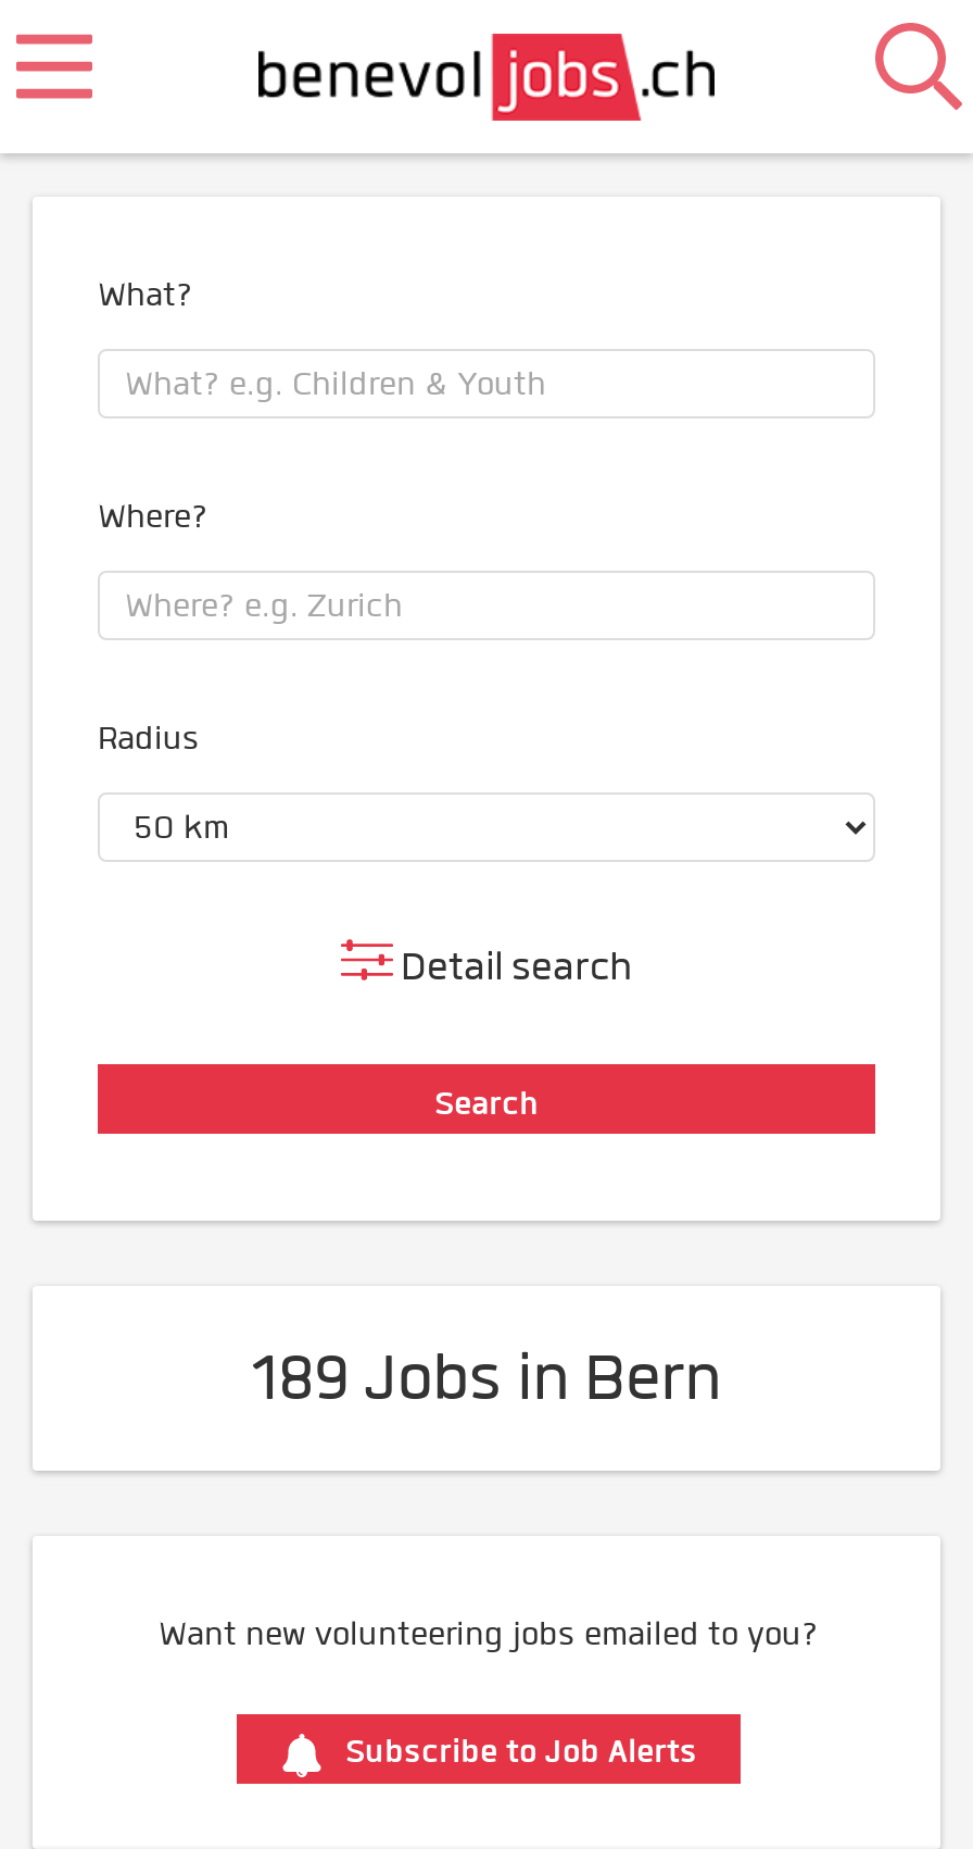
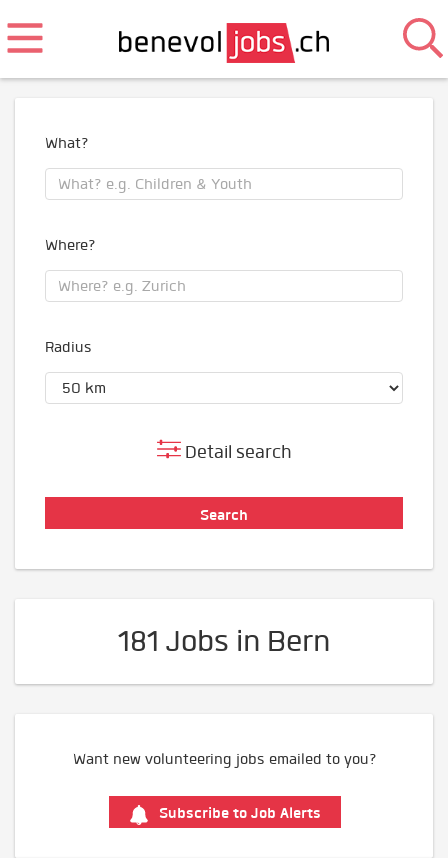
- 189 Jobs in Bern
+ 181 Jobs in Bern
